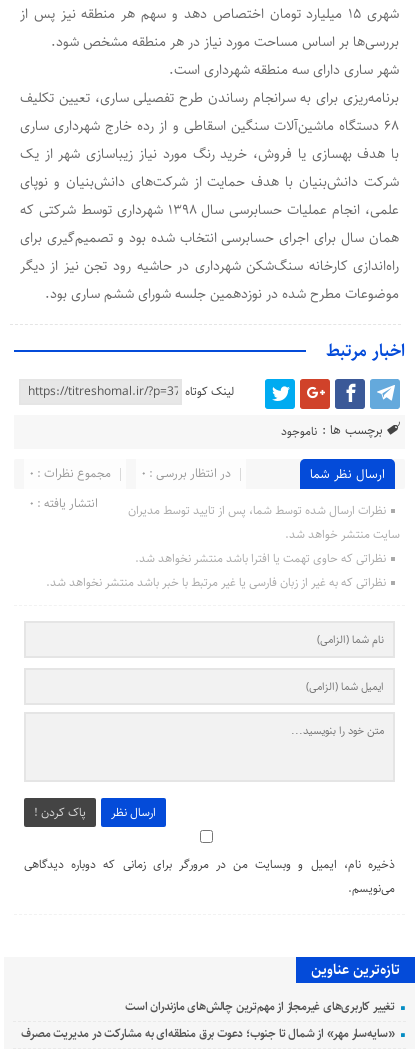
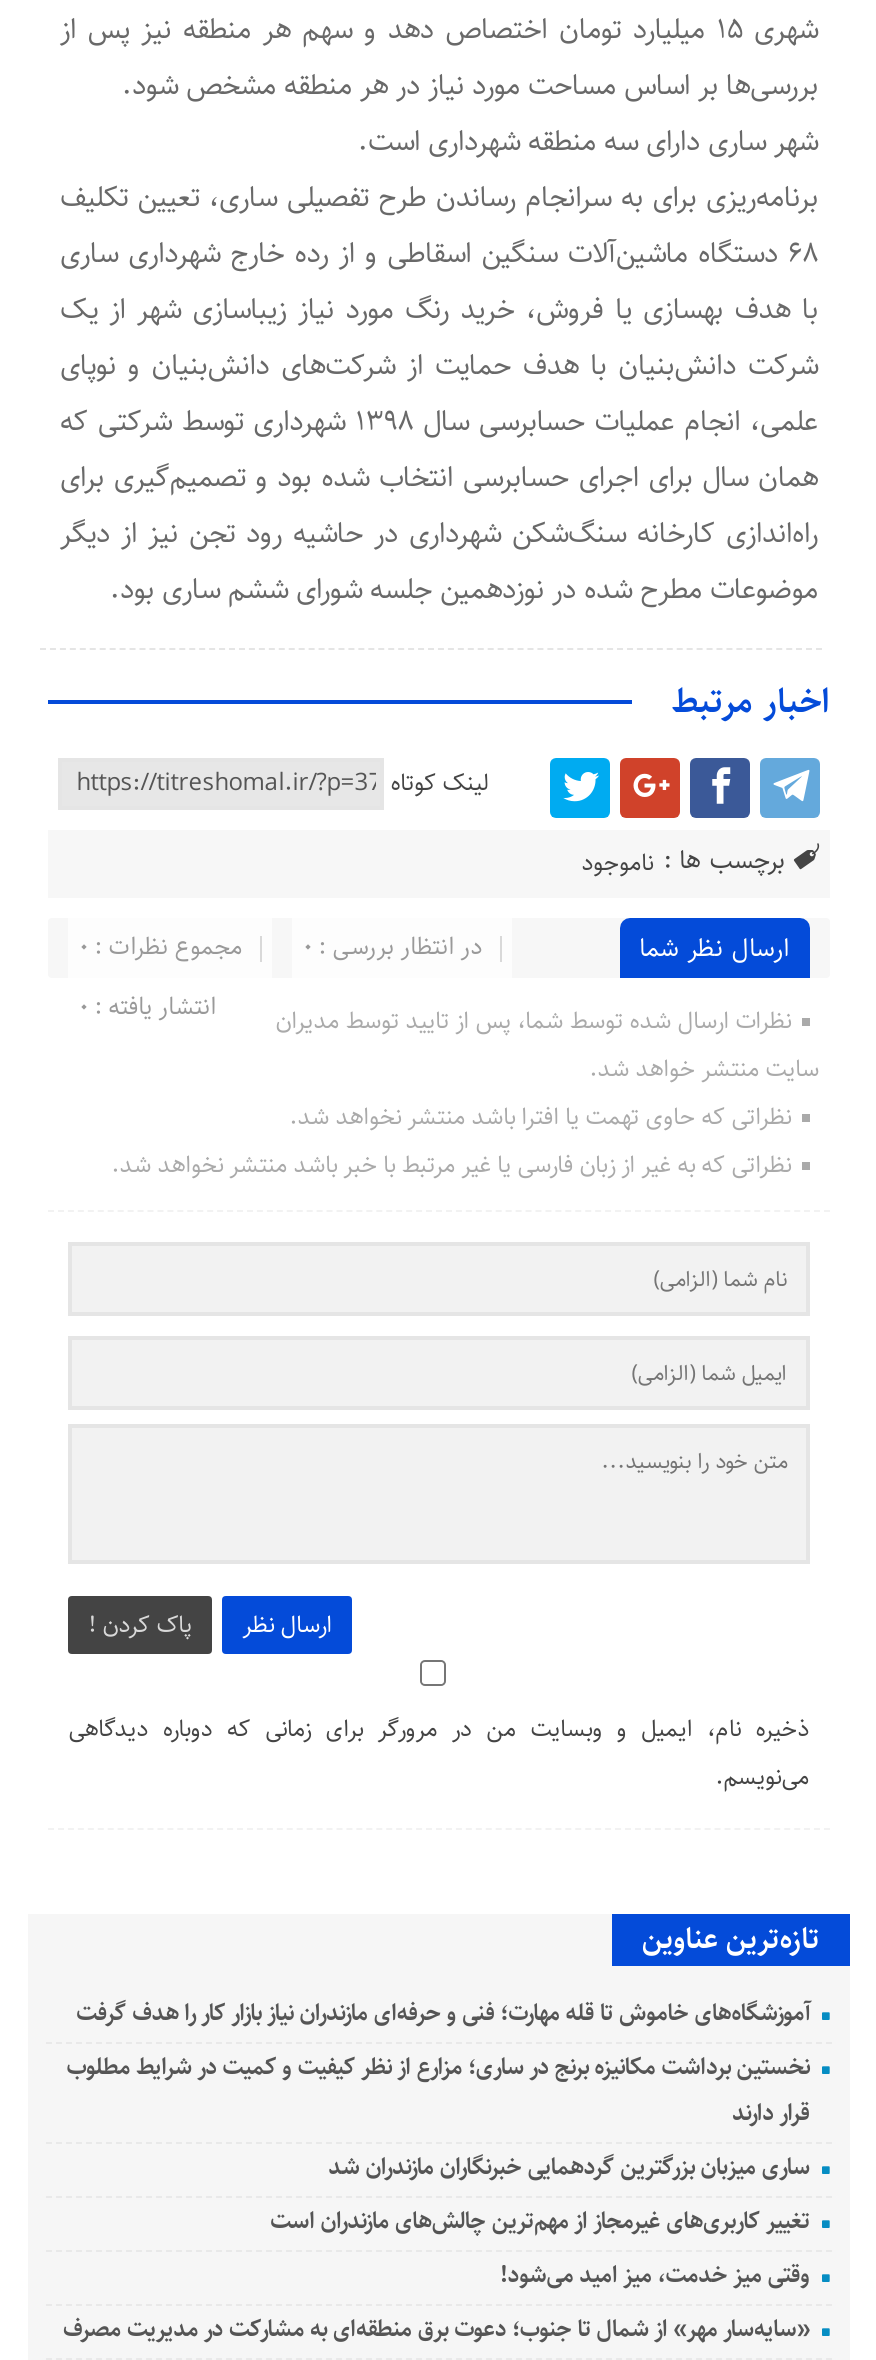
+ آموزشگاه‌های خاموش تا قله مهارت؛ فنی و حرفه‌ای مازندران نیاز بازار کار را هدف گرفت
+ نخستین برداشت مکانیزه برنج در ساری؛ مزارع از نظر کیفیت و کمیت در شرایط مطلوب
+ قرار دارند
+ ساری میزبان بزرگترین گردهمایی خبرنگاران مازندران شد

+ وقتی میز خدمت، میز امید می‌شود!
